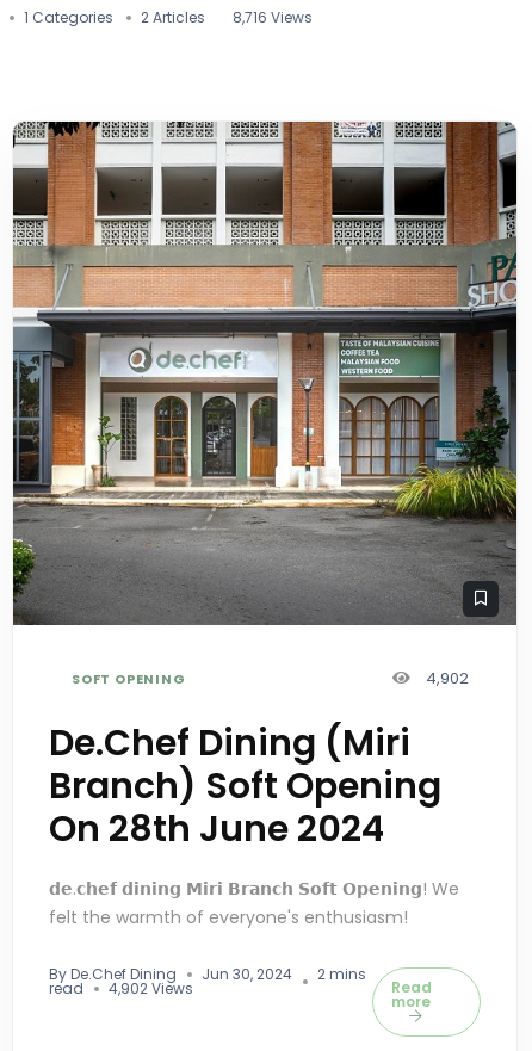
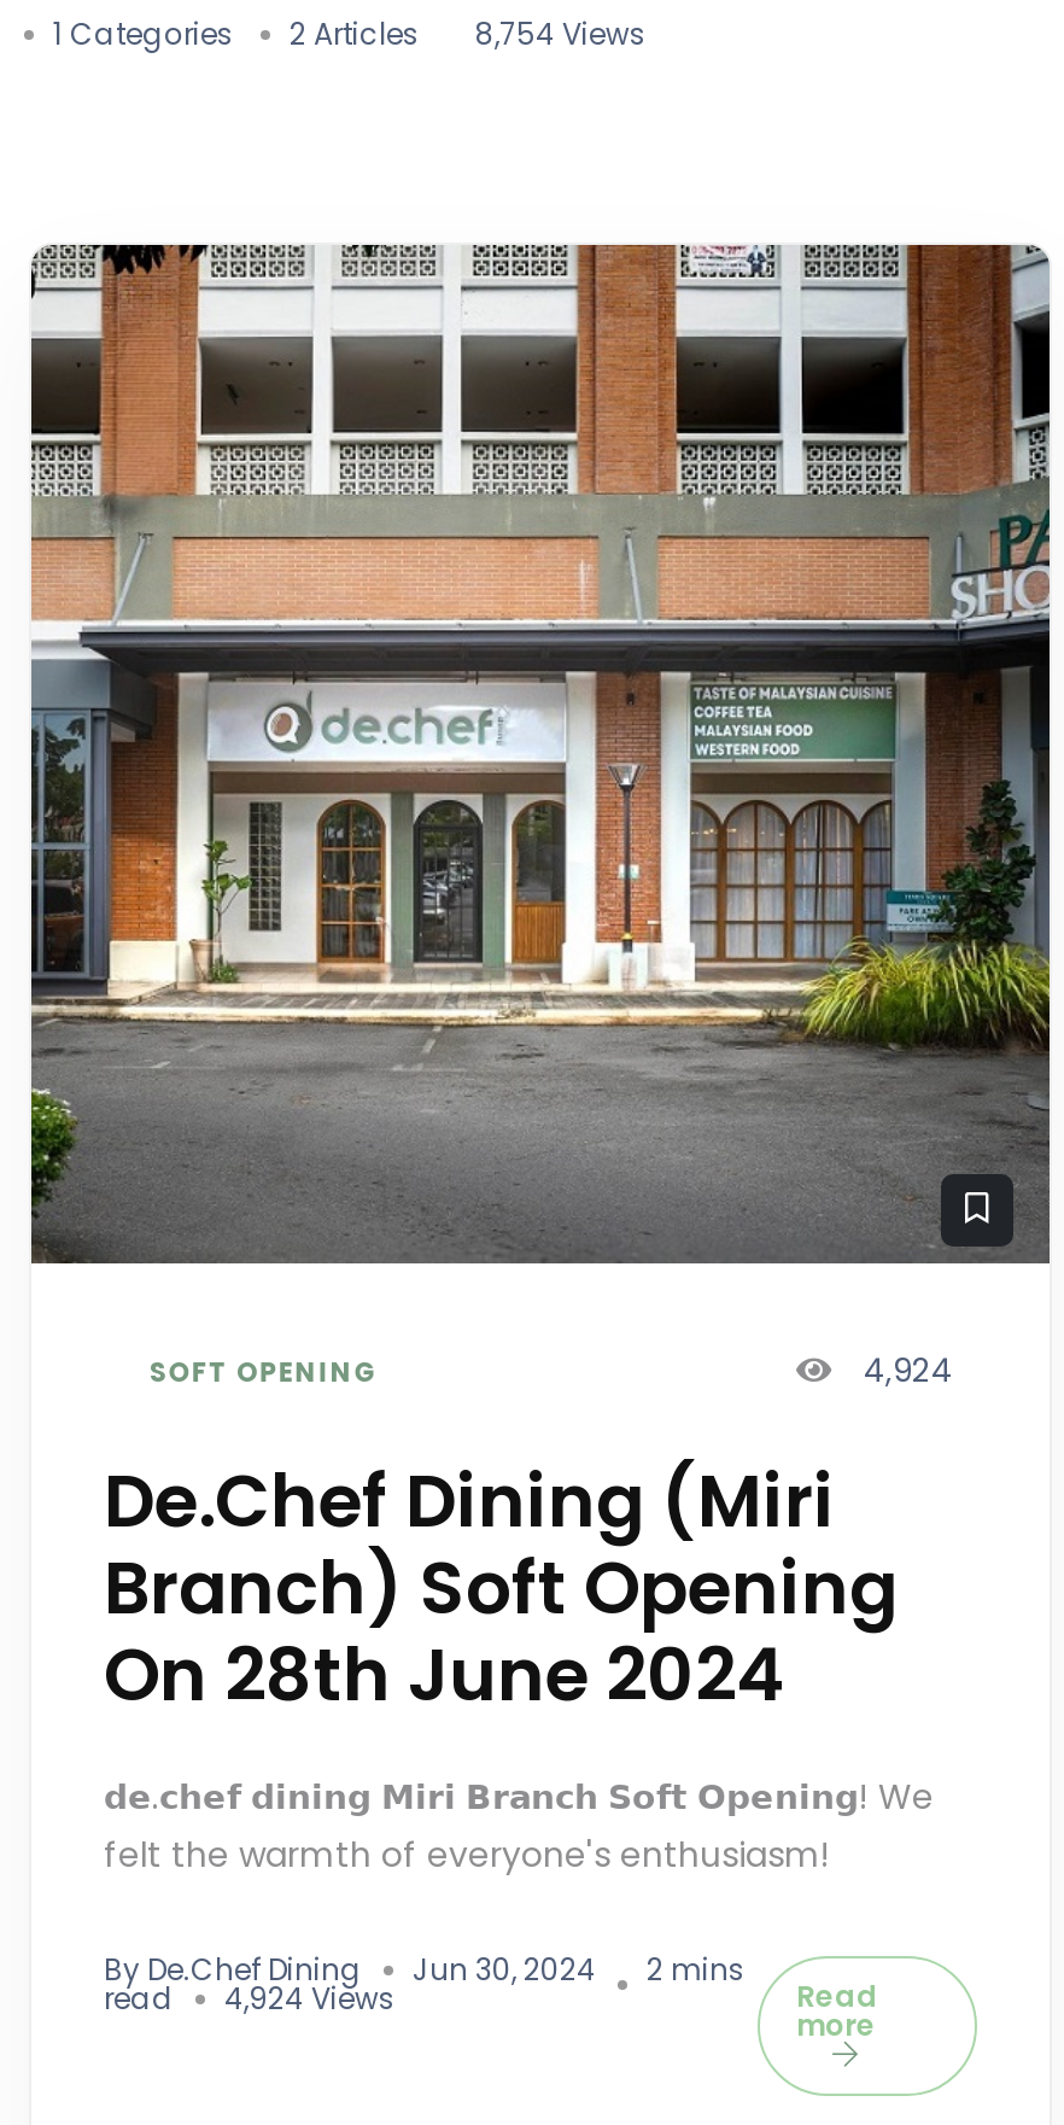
- 1 Categories 2 Articles 8,716 Views
+ 1 Categories 2 Articles 8,754 Views

- 4,902
+ 4,924

- read 4,902 Views
+ read 4,924 Views
